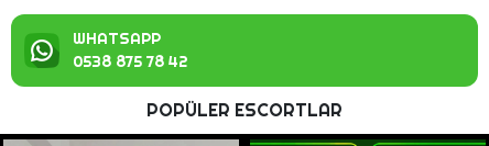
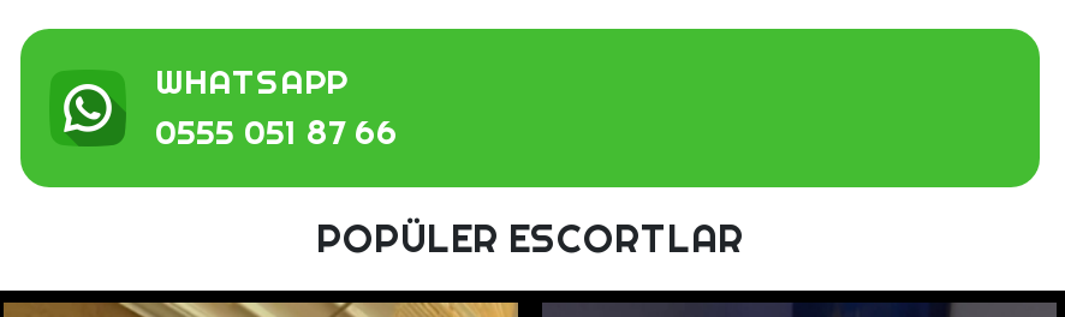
- 0538 875 78 42
+ 0555 051 87 66
